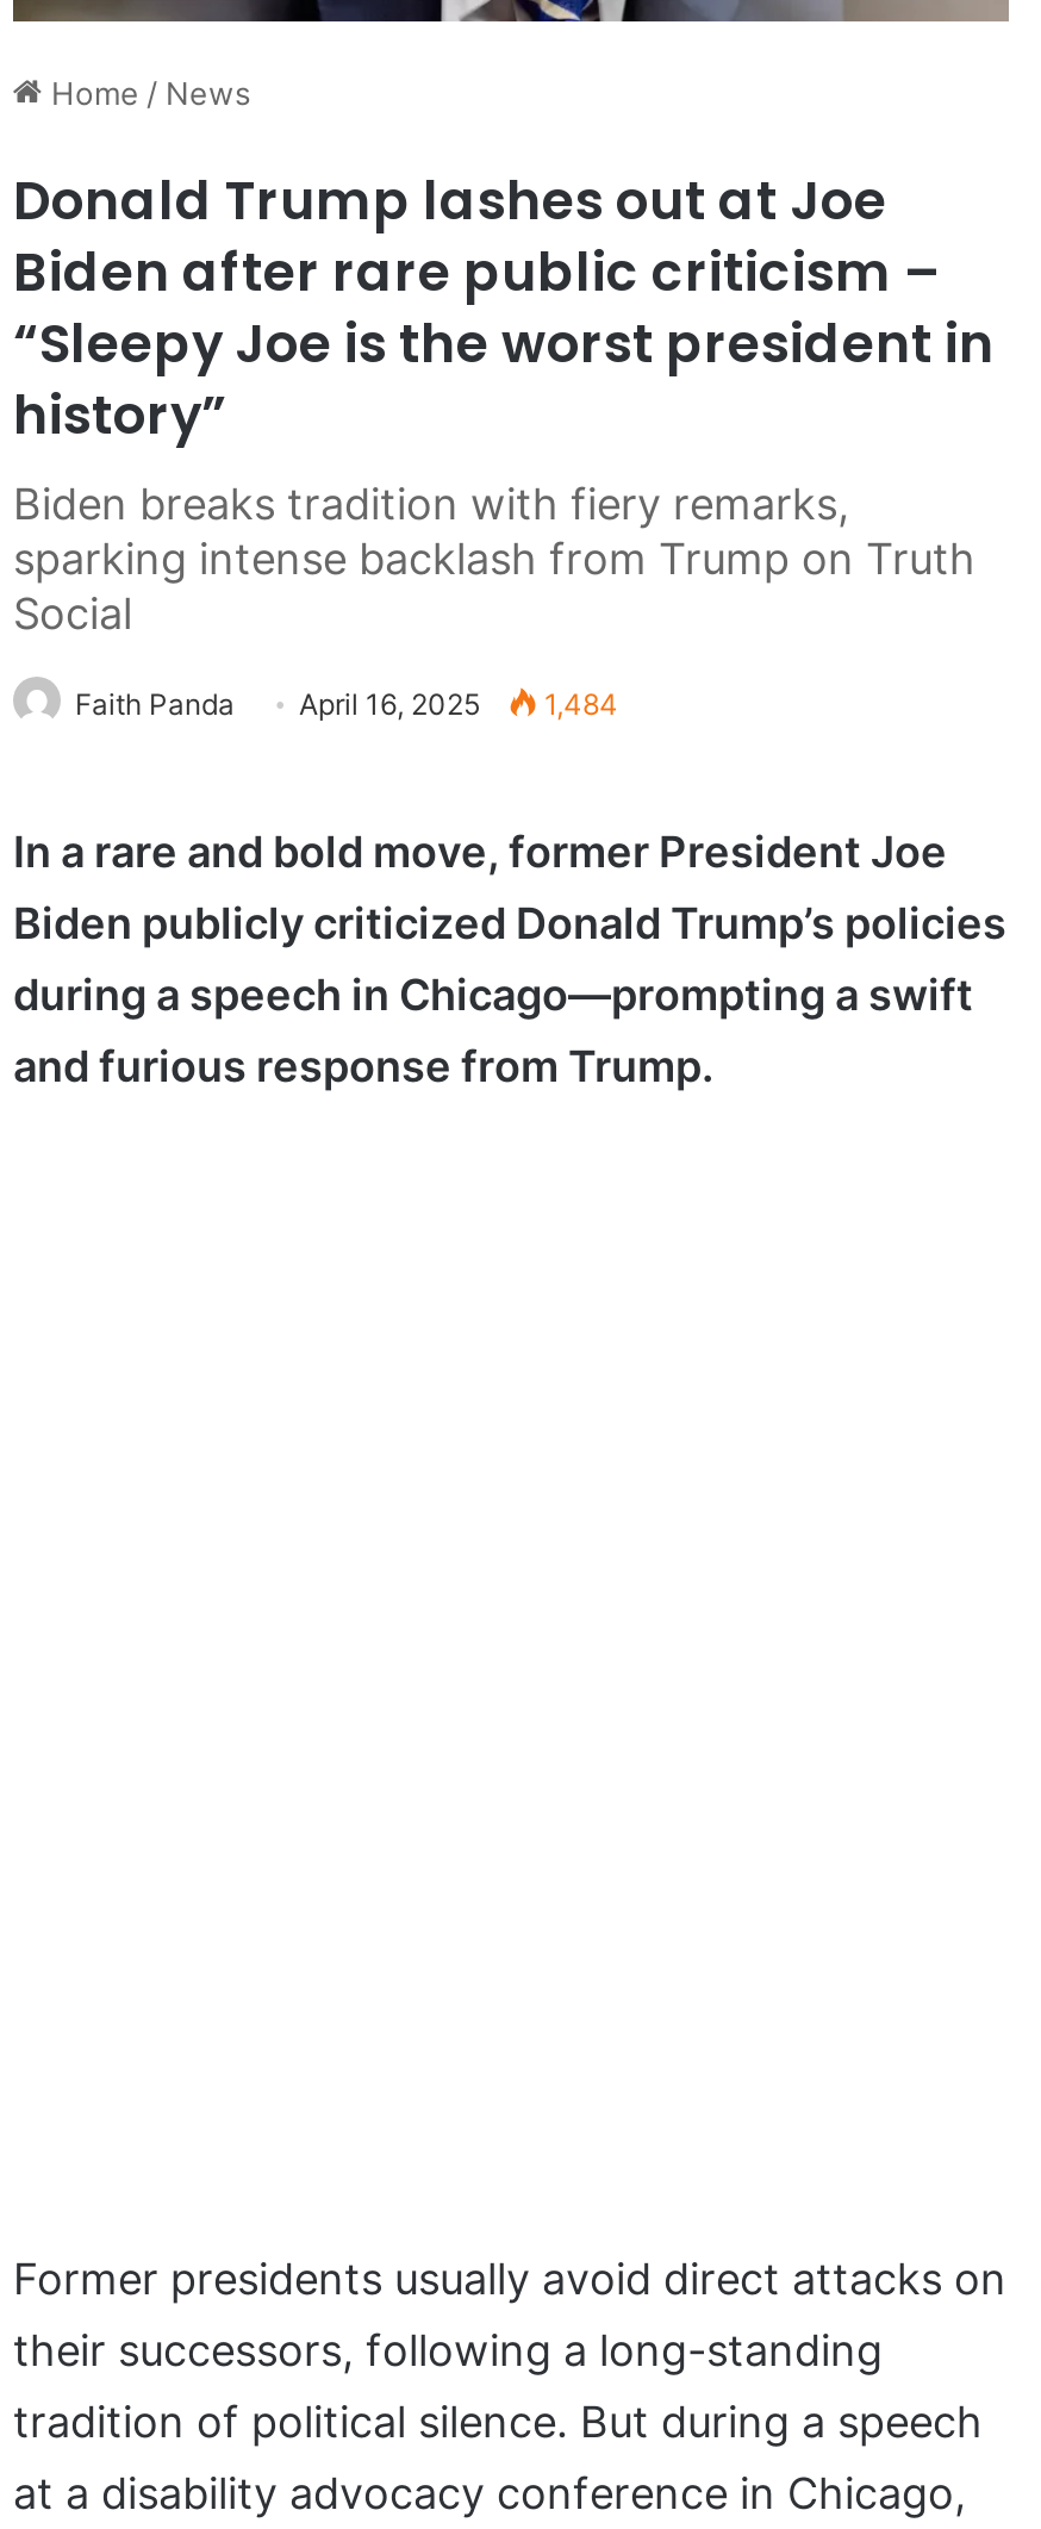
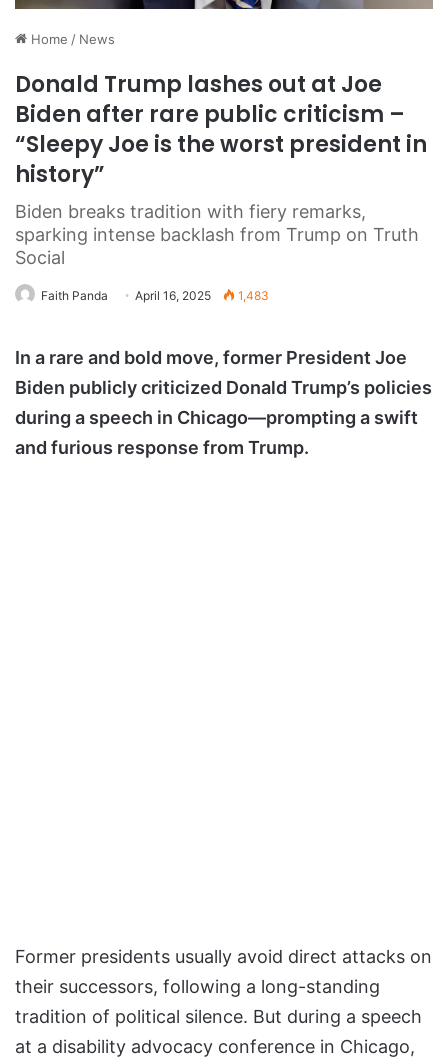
- Faith Panda April 16, 2025 1,484
+ Faith Panda April 16, 2025 1,483
